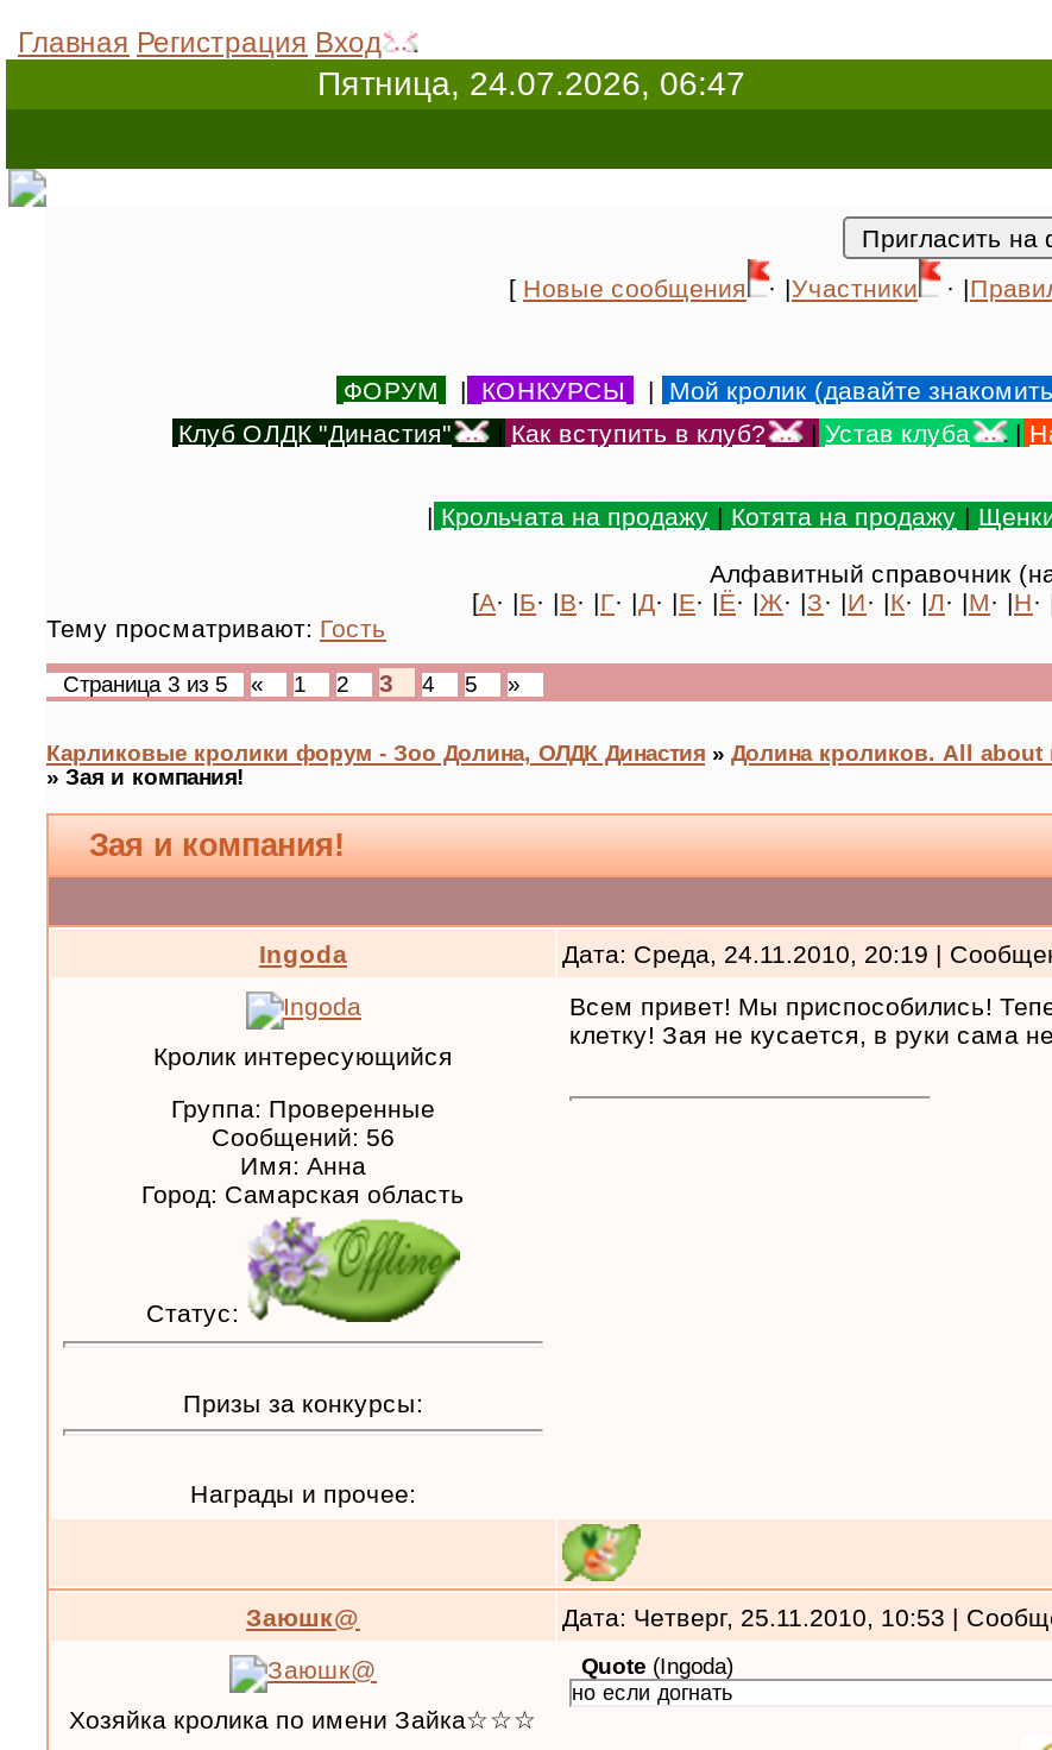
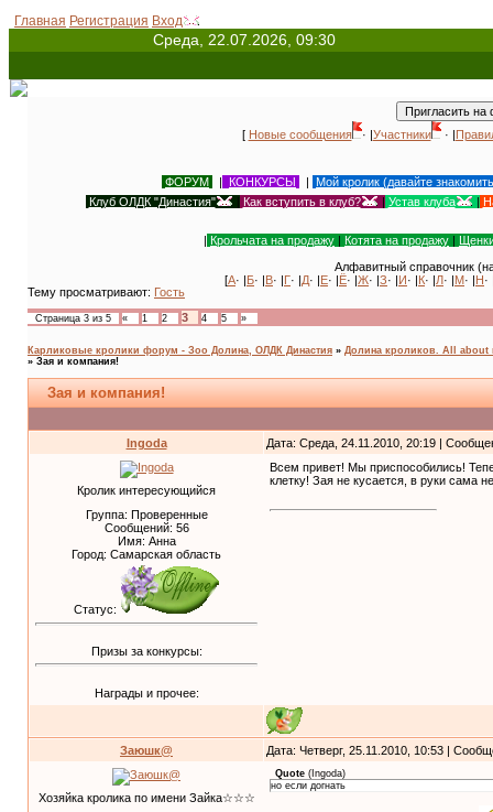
- Пятница, 24.07.2026, 06:47
+ Среда, 22.07.2026, 09:30
